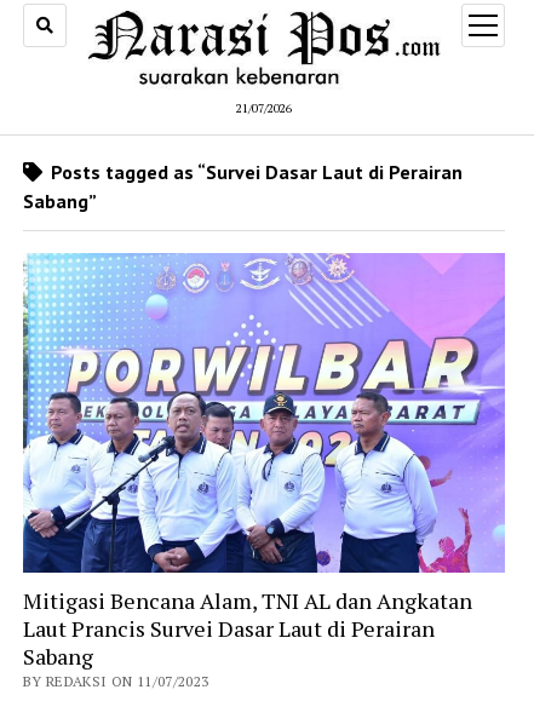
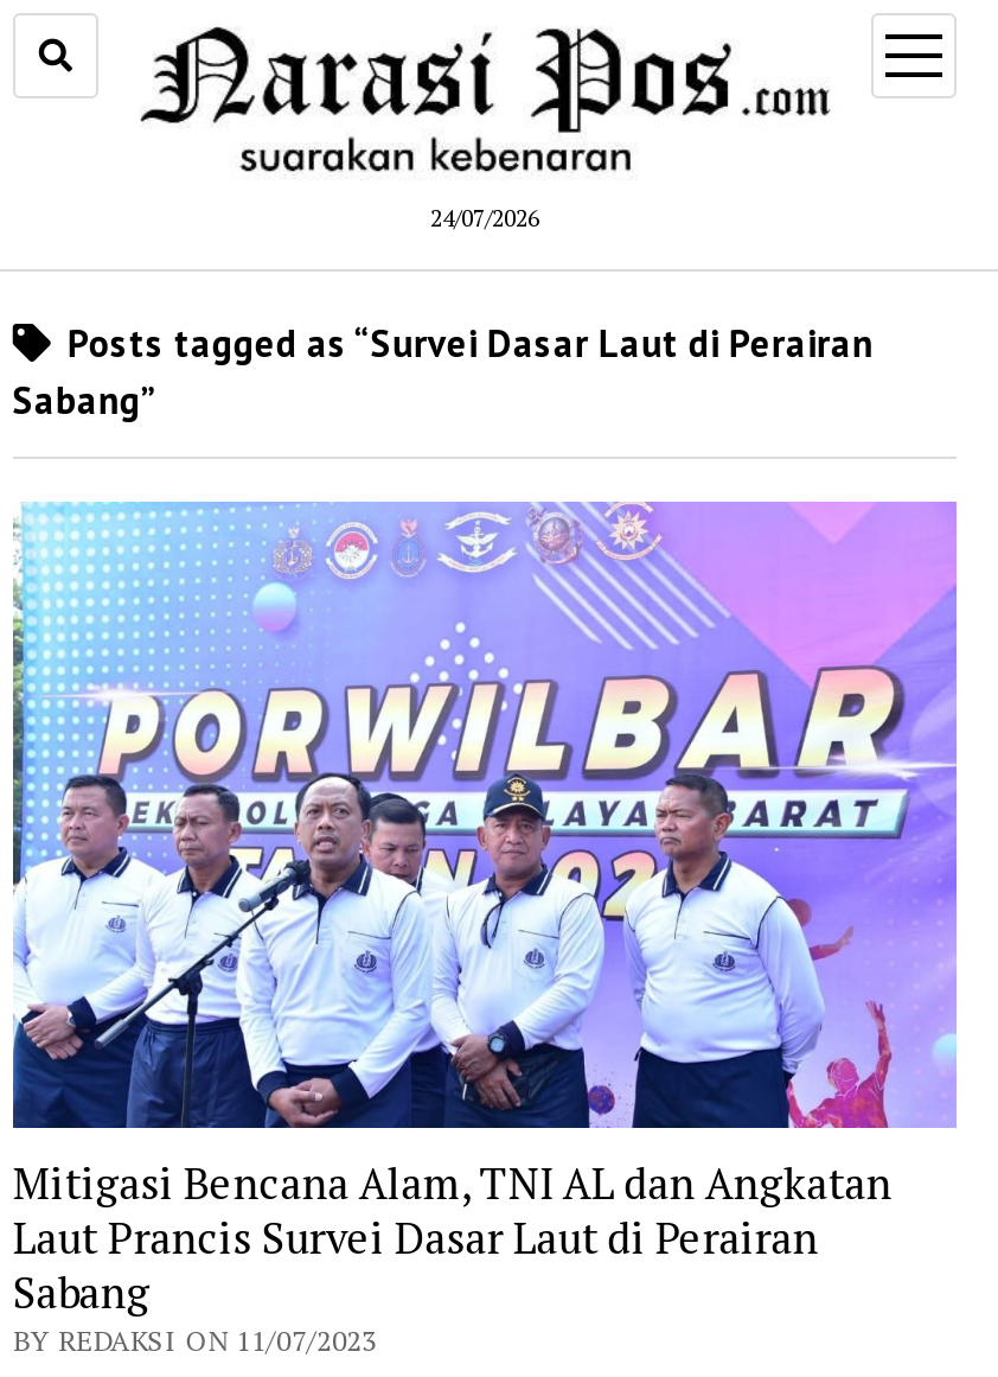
- 21/07/2026
+ 24/07/2026
